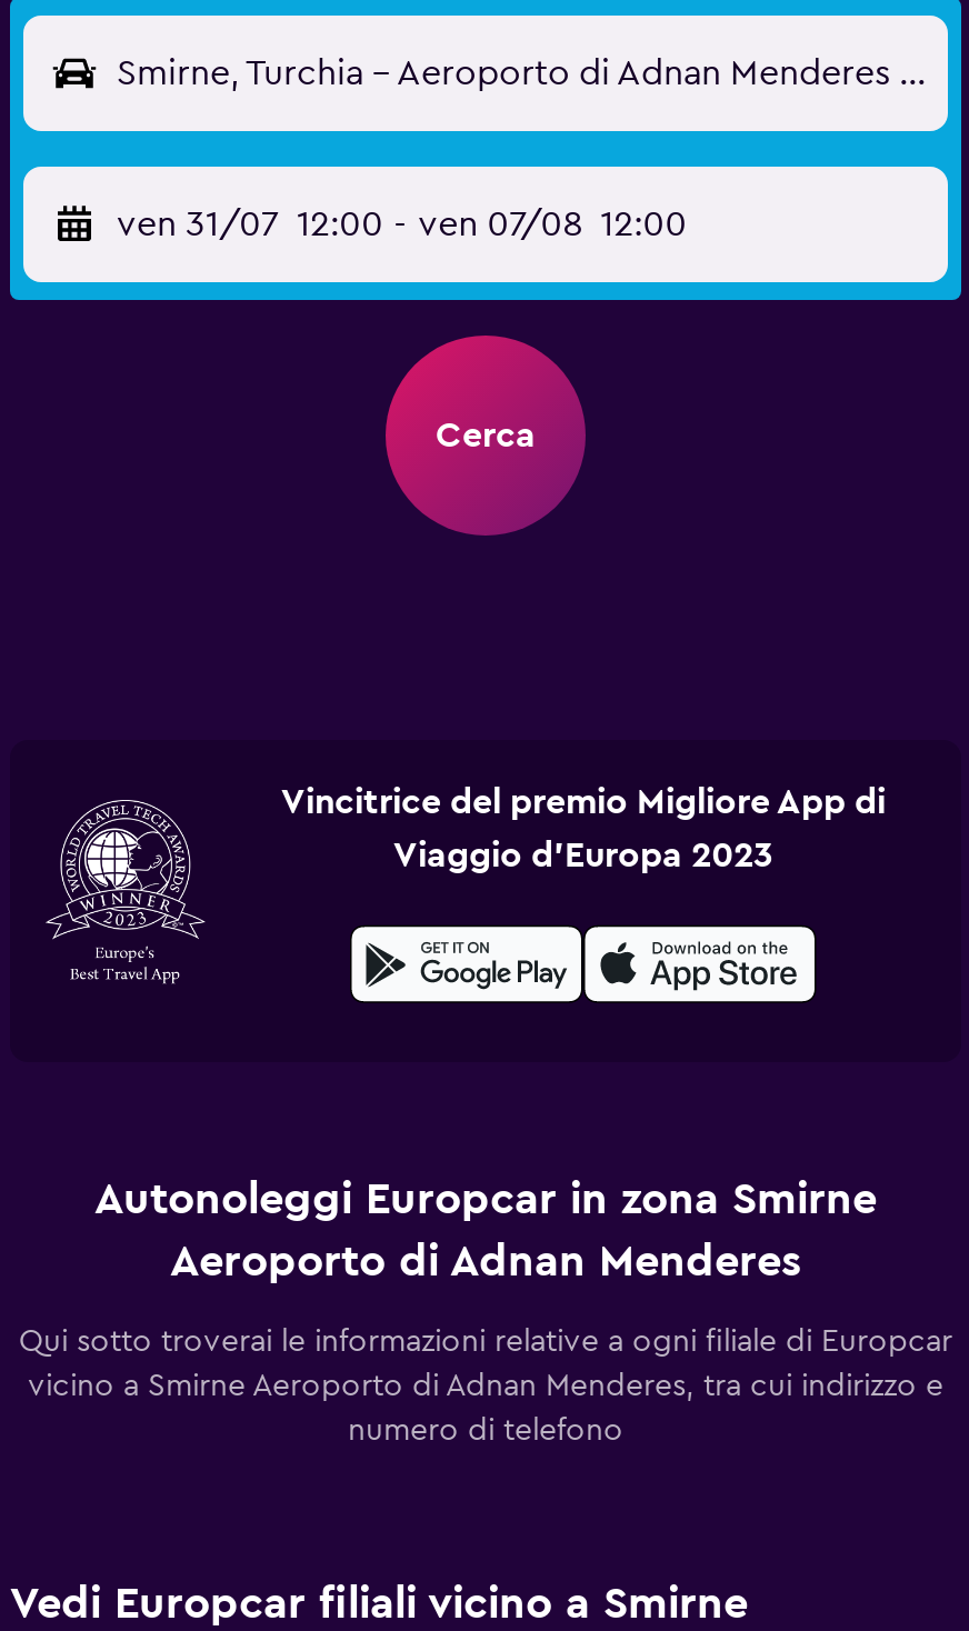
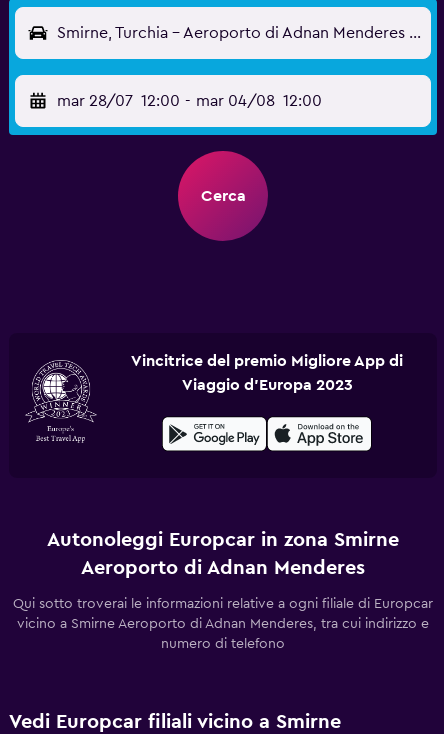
- ven 31/07 12:00 - ven 07/08 12:00
+ mar 28/07 12:00 - mar 04/08 12:00
